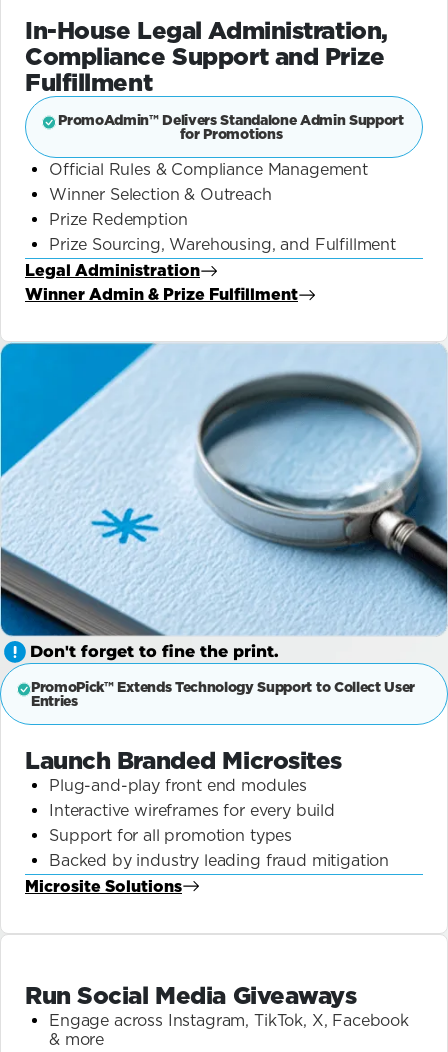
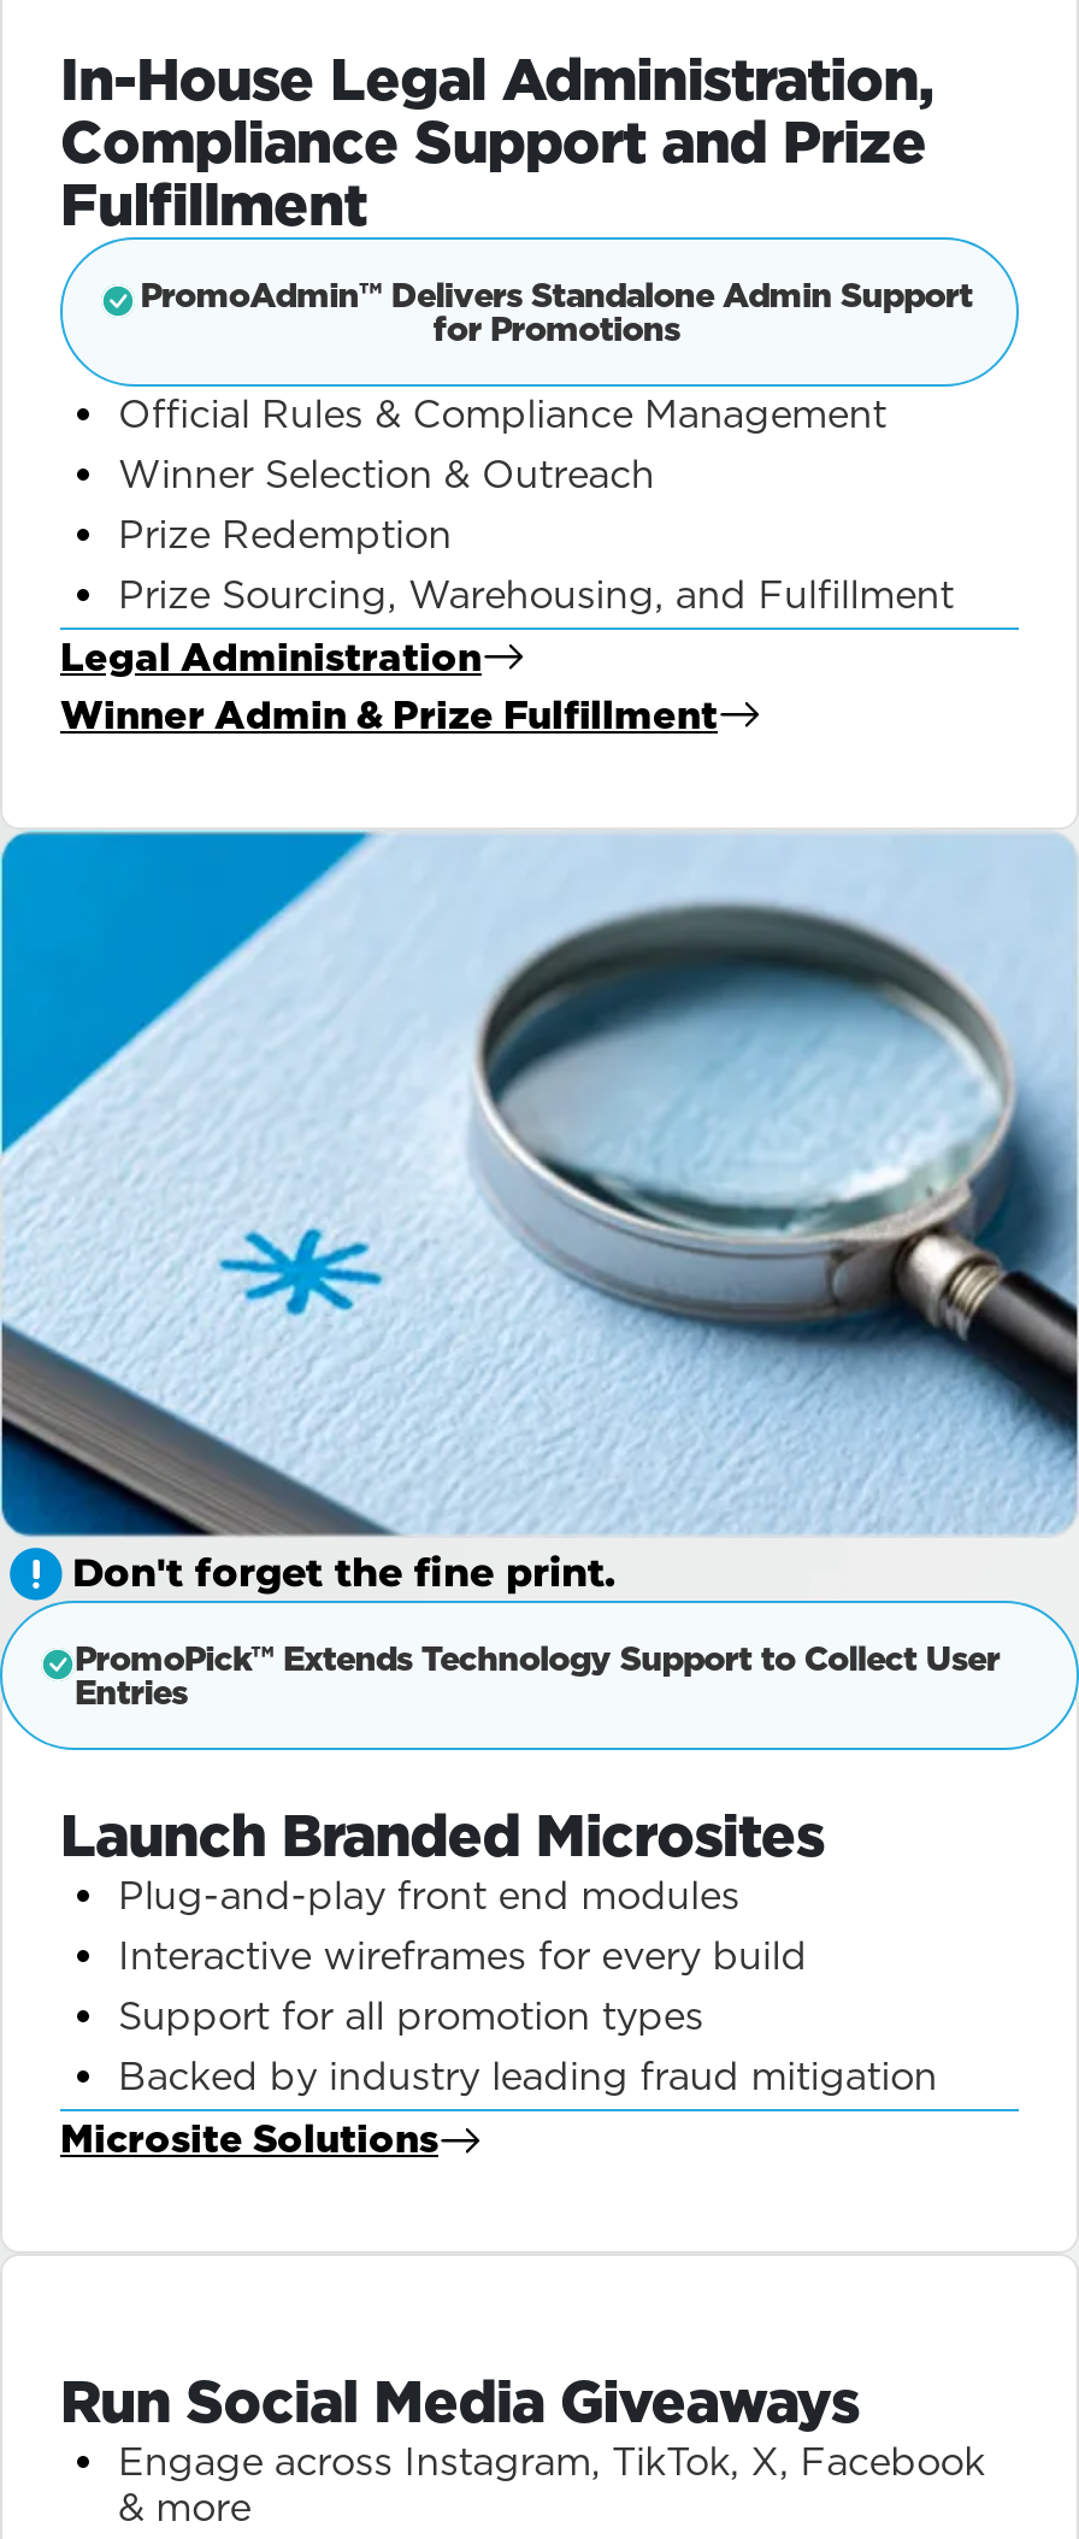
- Don't forget to fine the print.
+ Don't forget the fine print.
